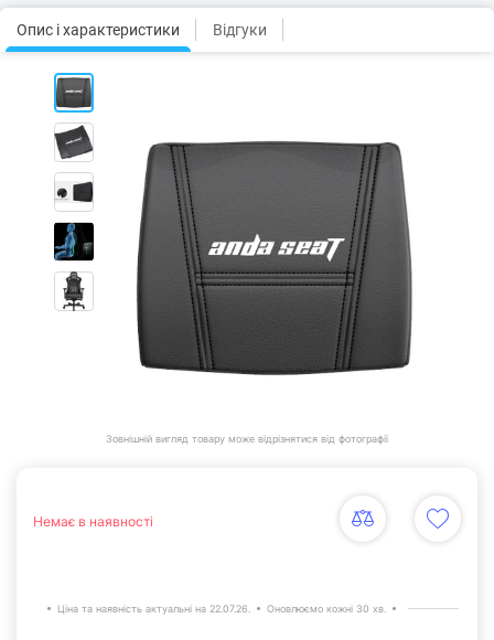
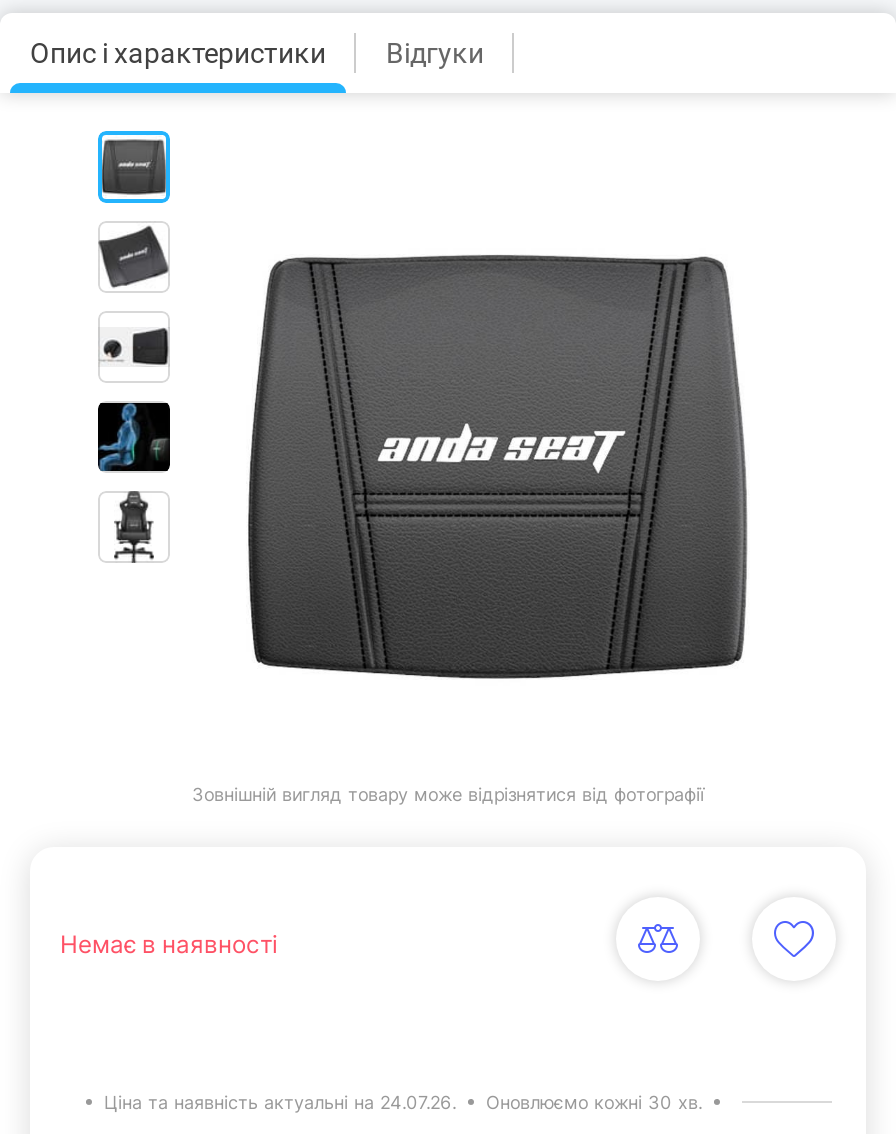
- Ціна та наявність актуальні на 22.07.26.
+ Ціна та наявність актуальні на 24.07.26.
